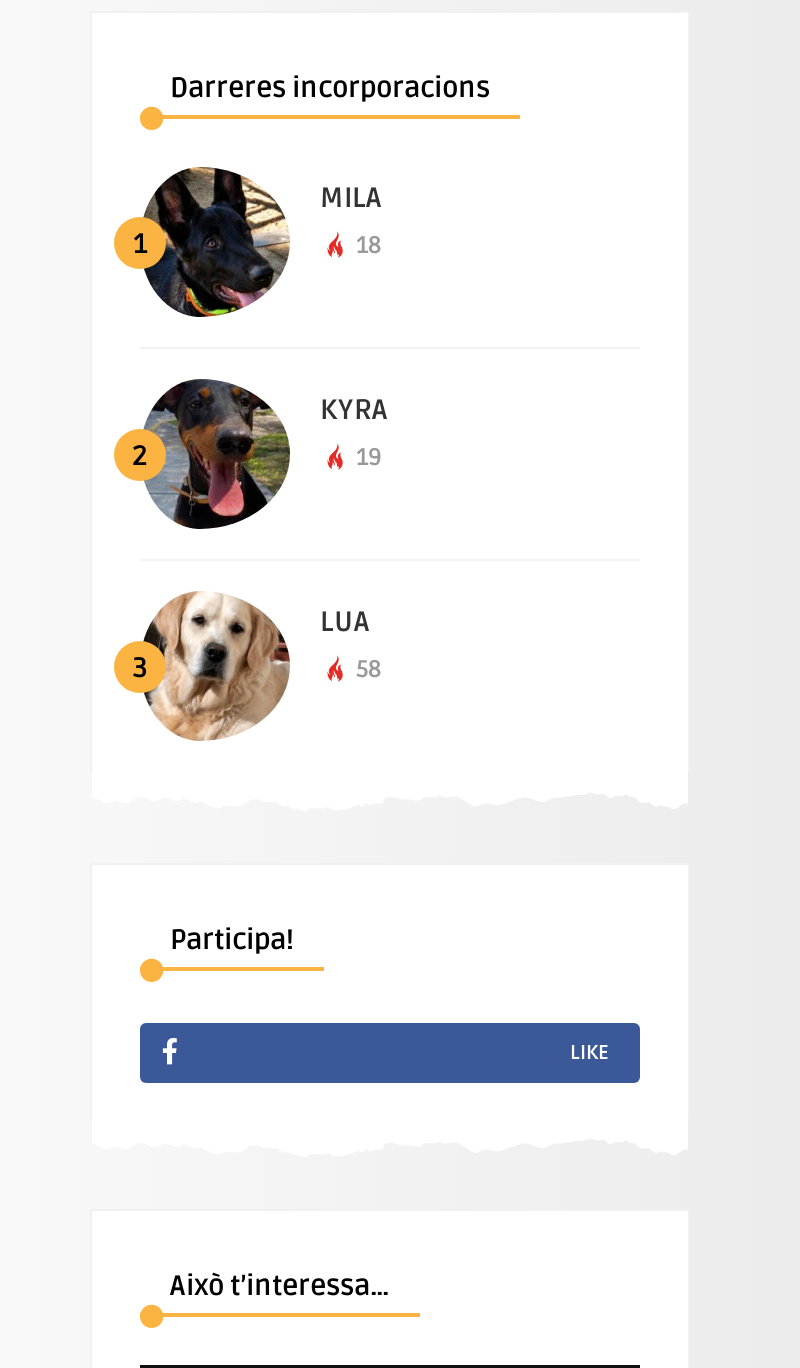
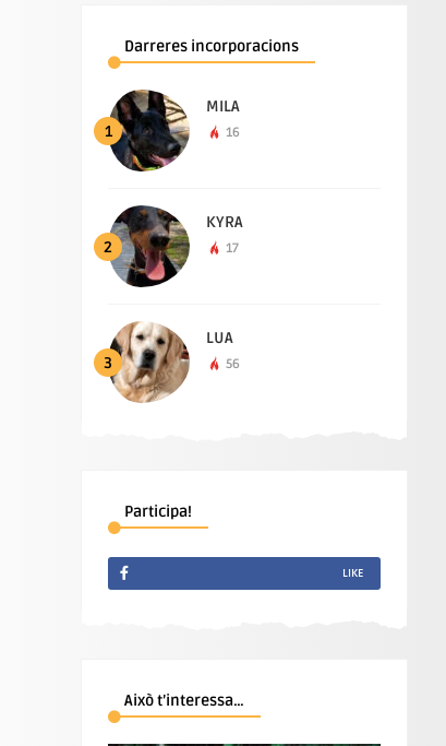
- 18
+ 16

- 19
+ 17

- 58
+ 56
